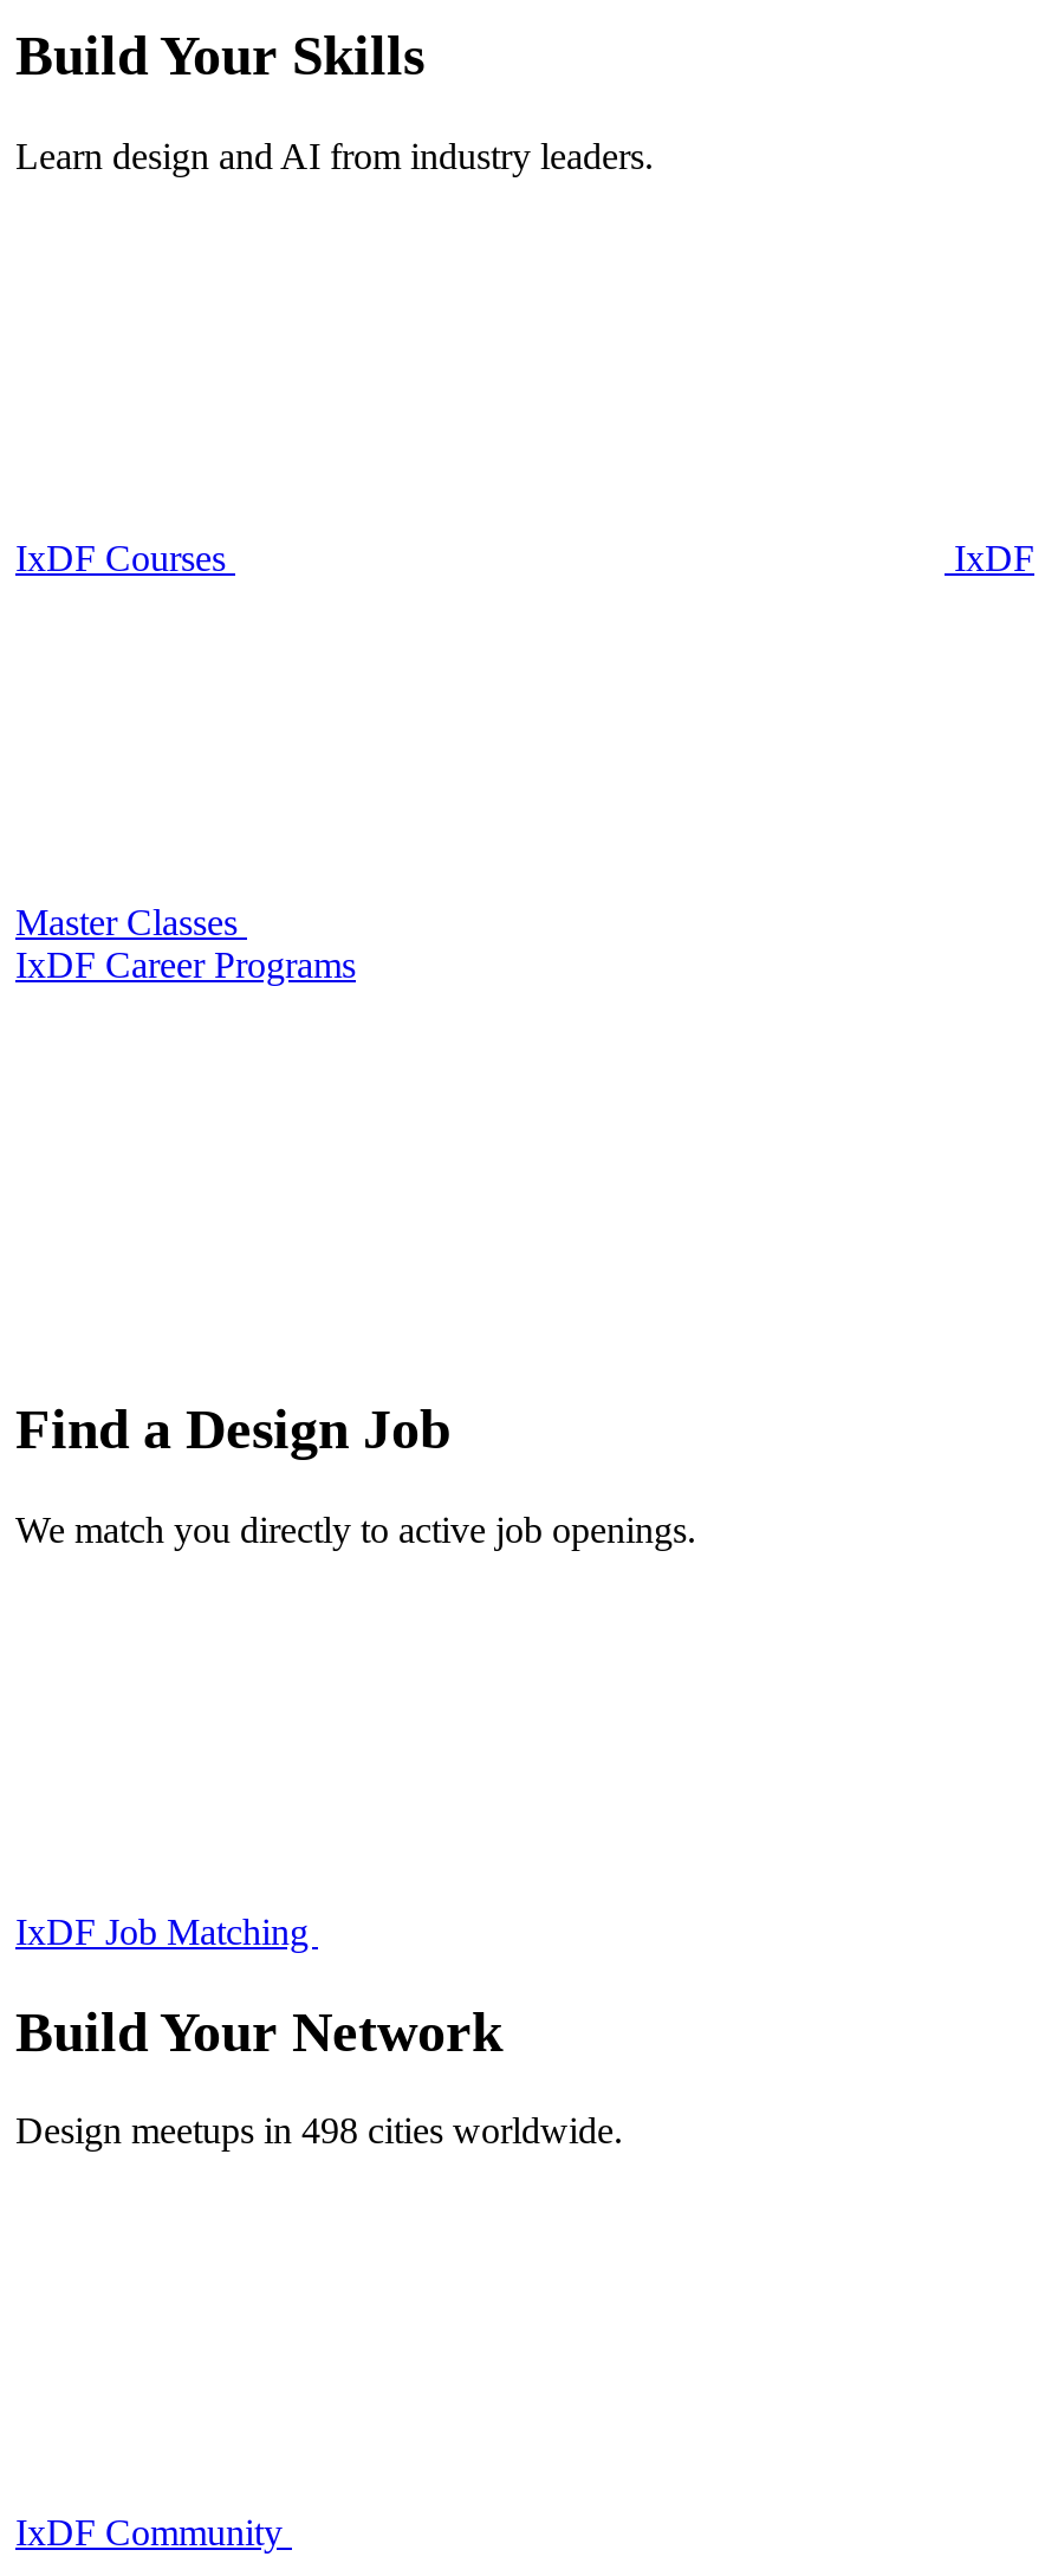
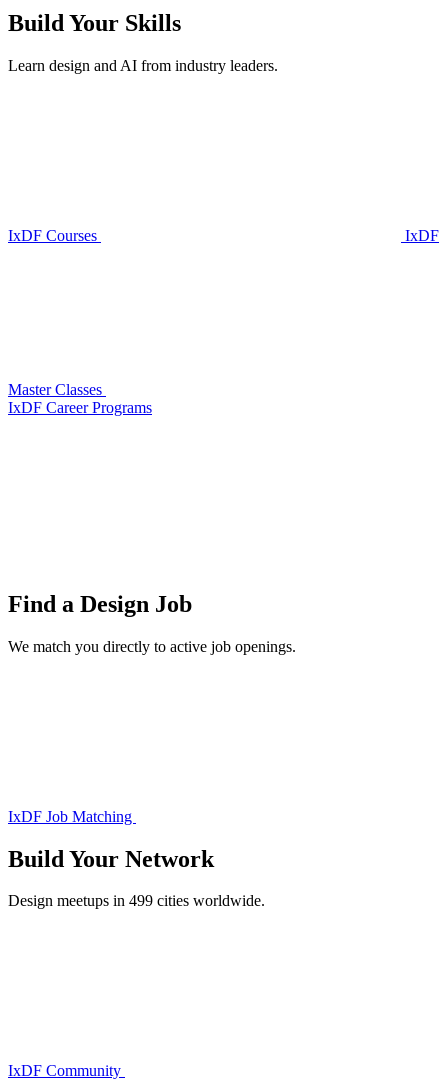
- Design meetups in 498 cities worldwide.
+ Design meetups in 499 cities worldwide.
